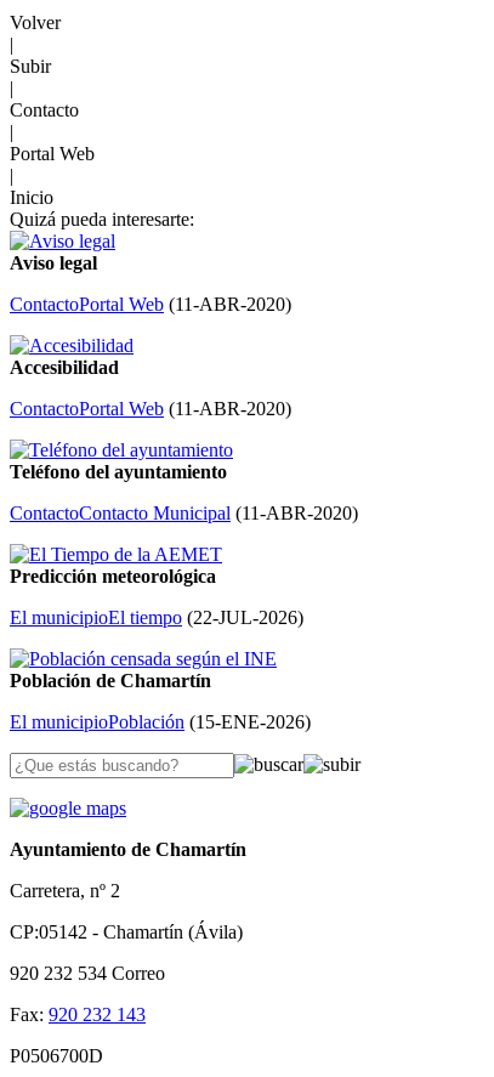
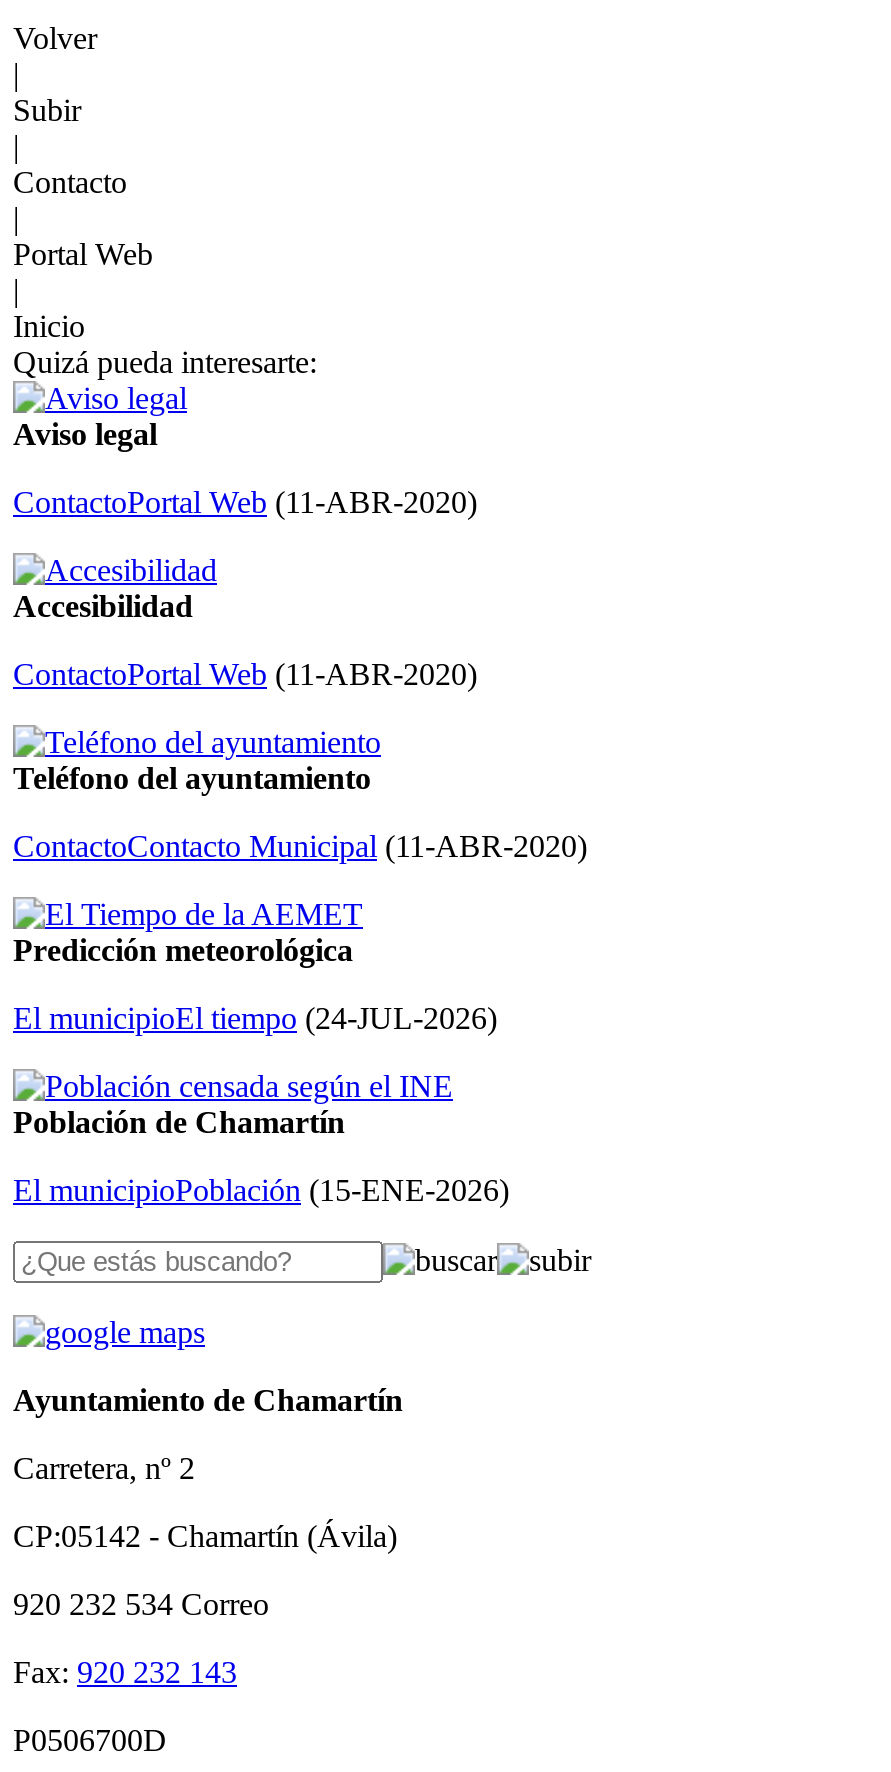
- El municipioEl tiempo (22-JUL-2026)
+ El municipioEl tiempo (24-JUL-2026)
